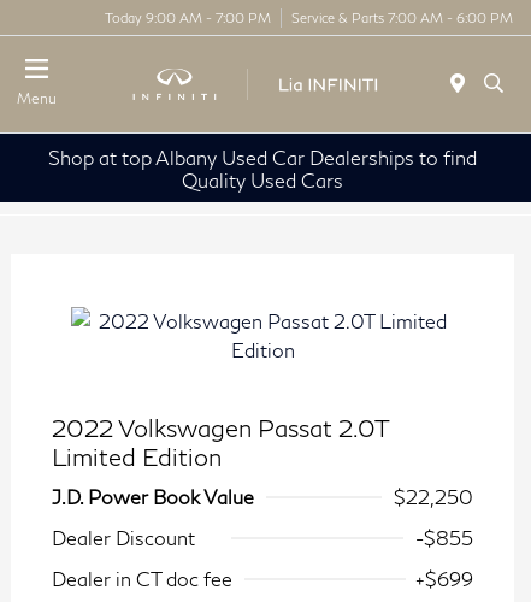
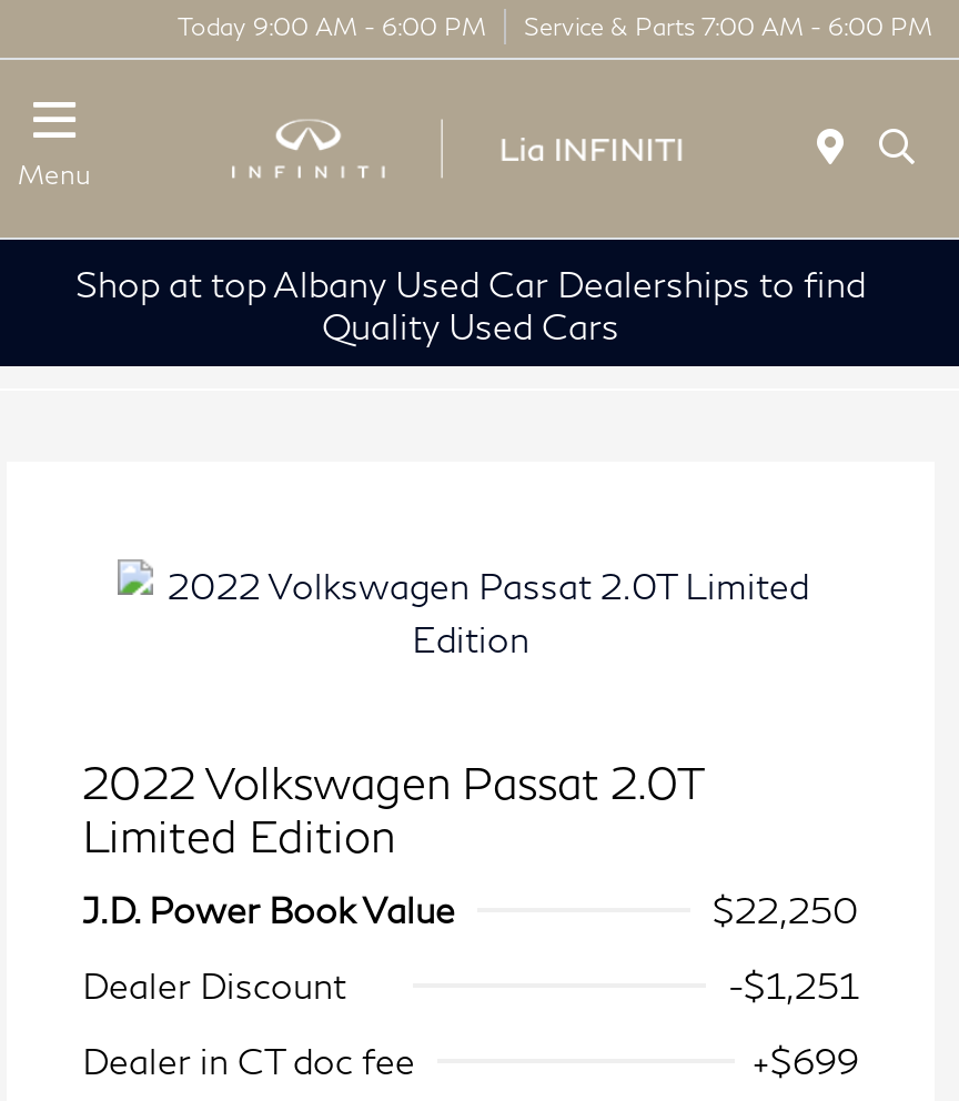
- Today 9:00 AM - 7:00 PM Service & Parts 7:00 AM - 6:00 PM
+ Today 9:00 AM - 6:00 PM Service & Parts 7:00 AM - 6:00 PM

- -$855
+ -$1,251
